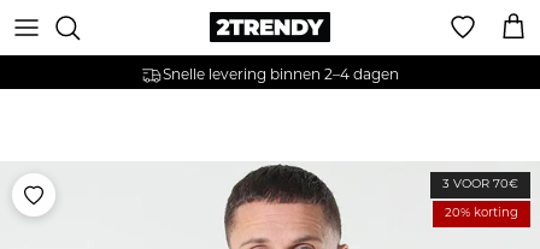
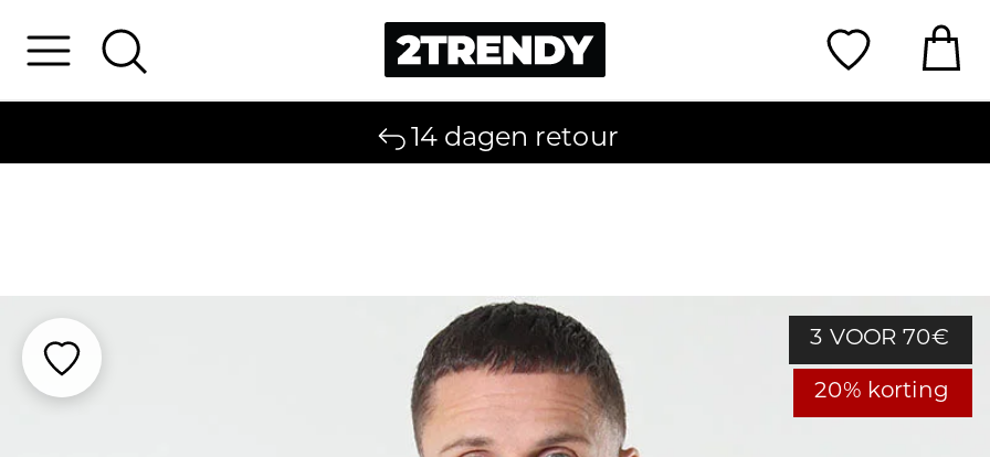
- Snelle levering binnen 2–4 dagen
+ 14 dagen retour
